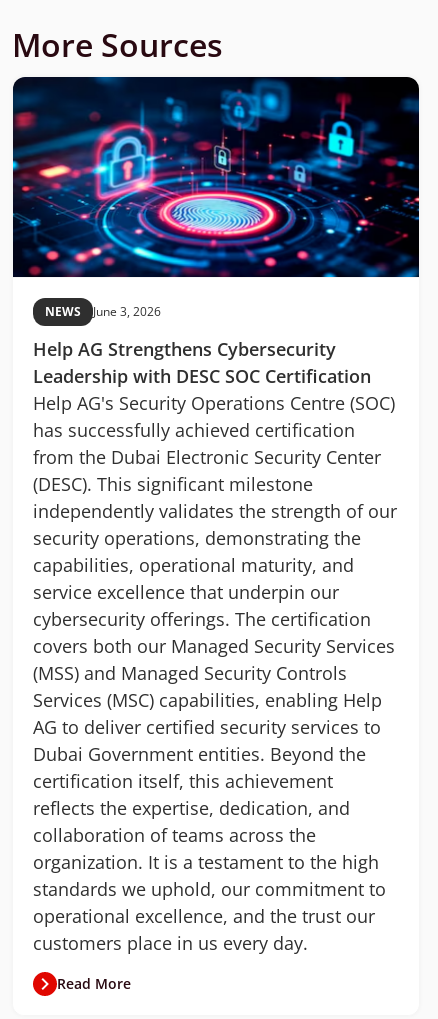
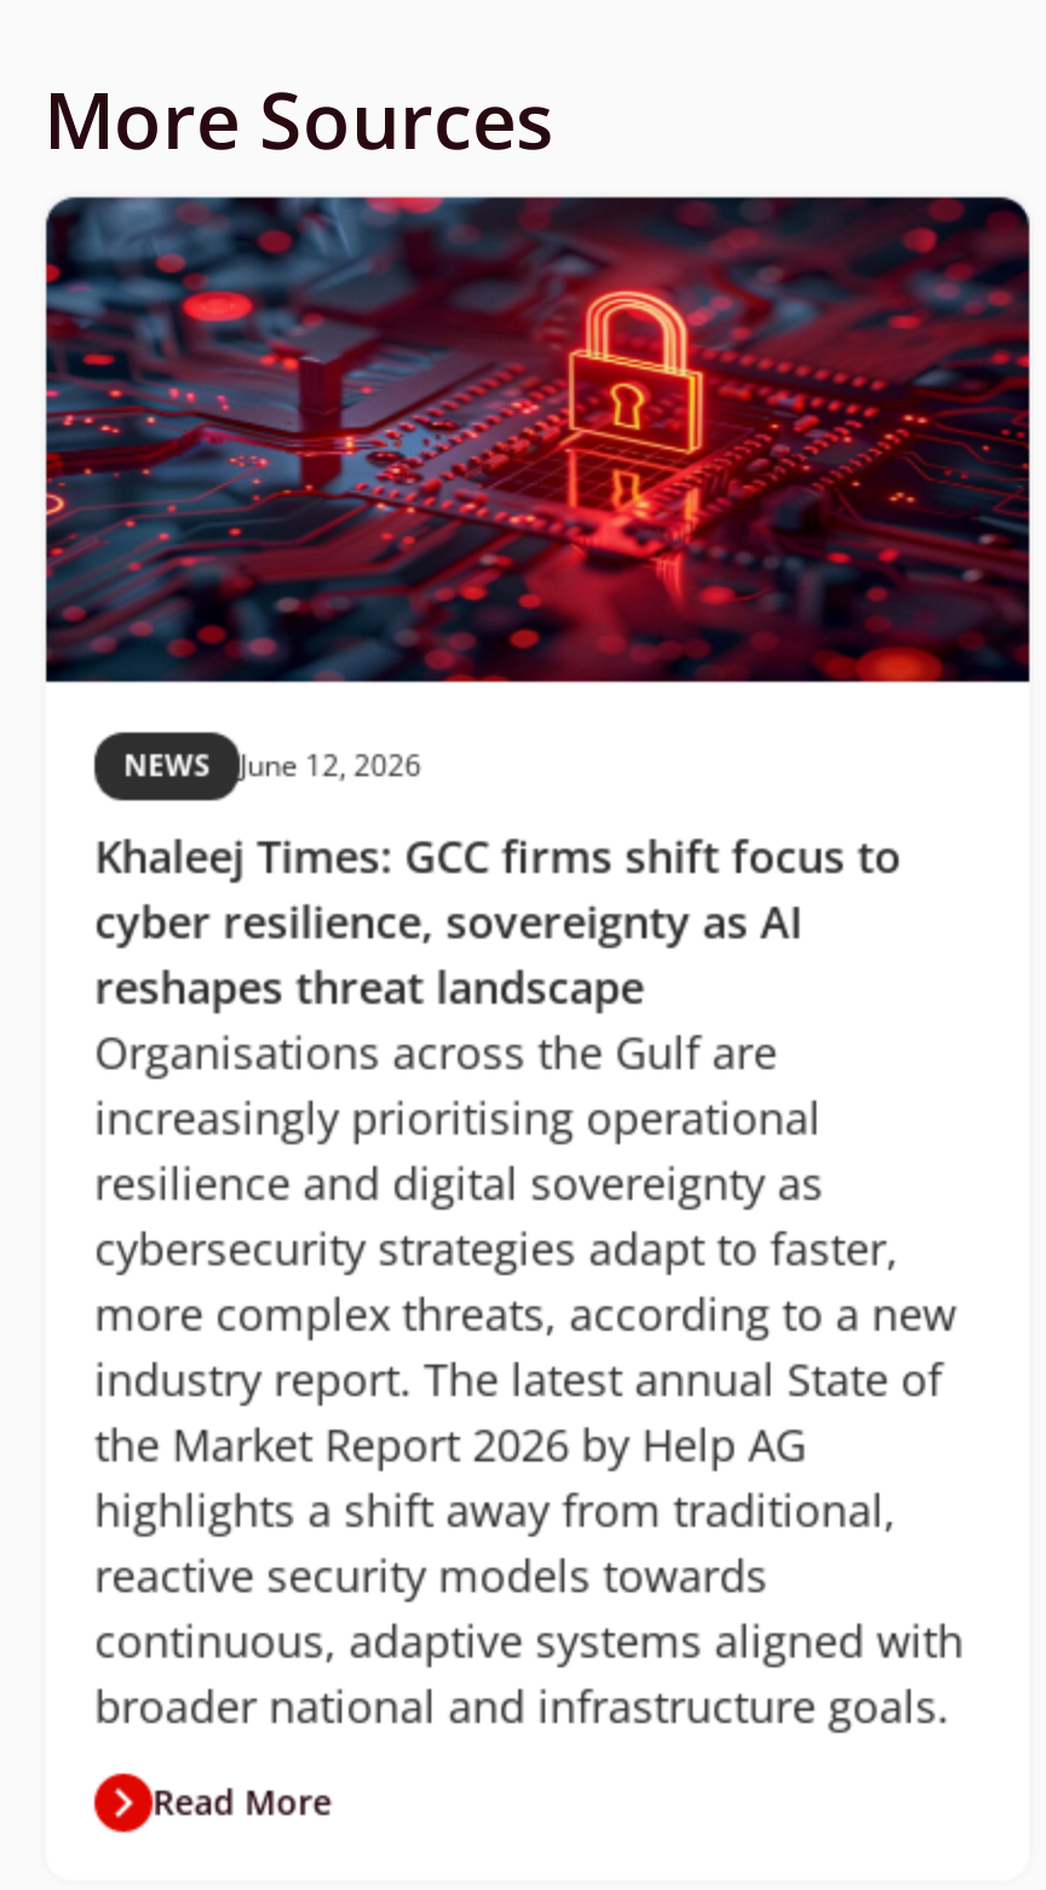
- [image]
- NEWS June 3, 2026
+ [image]
+ NEWS June 12, 2026

- Help AG Strengthens Cybersecurity
- Leadership with DESC SOC Certification
- Help AG's Security Operations Centre (SOC)
- has successfully achieved certification
- from the Dubai Electronic Security Center
- (DESC). This significant milestone
- independently validates the strength of our
- security operations, demonstrating the
- capabilities, operational maturity, and
- service excellence that underpin our
- cybersecurity offerings. The certification
- covers both our Managed Security Services
- (MSS) and Managed Security Controls
- Services (MSC) capabilities, enabling Help
- AG to deliver certified security services to
- Dubai Government entities. Beyond the
- certification itself, this achievement
- reflects the expertise, dedication, and
- collaboration of teams across the
- organization. It is a testament to the high
- standards we uphold, our commitment to
- operational excellence, and the trust our
- customers place in us every day.
+ Khaleej Times: GCC firms shift focus to
+ cyber resilience, sovereignty as AI
+ reshapes threat landscape
+ Organisations across the Gulf are
+ increasingly prioritising operational
+ resilience and digital sovereignty as
+ cybersecurity strategies adapt to faster,
+ more complex threats, according to a new
+ industry report. The latest annual State of
+ the Market Report 2026 by Help AG
+ highlights a shift away from traditional,
+ reactive security models towards
+ continuous, adaptive systems aligned with
+ broader national and infrastructure goals.
